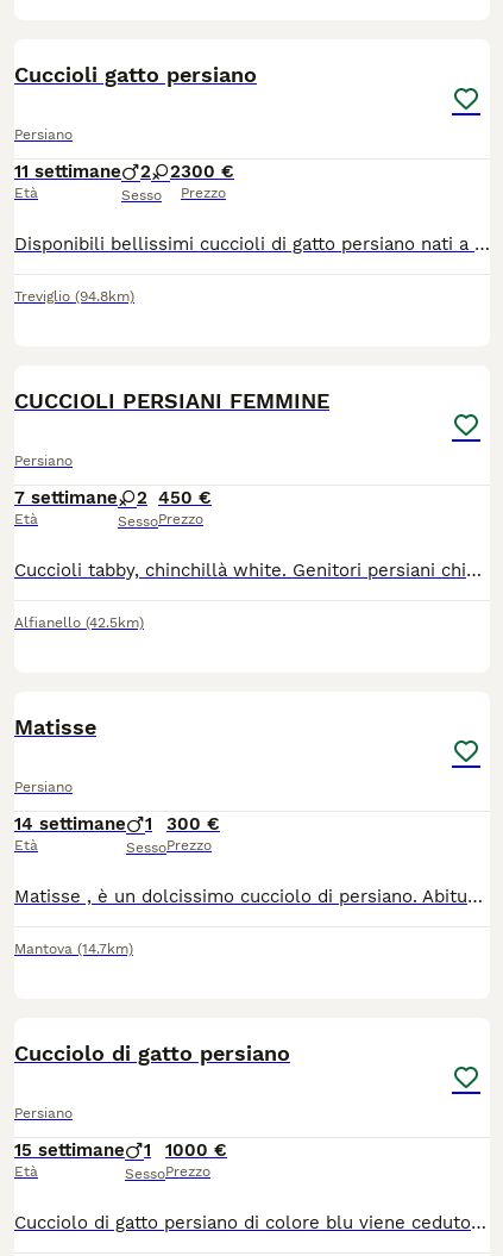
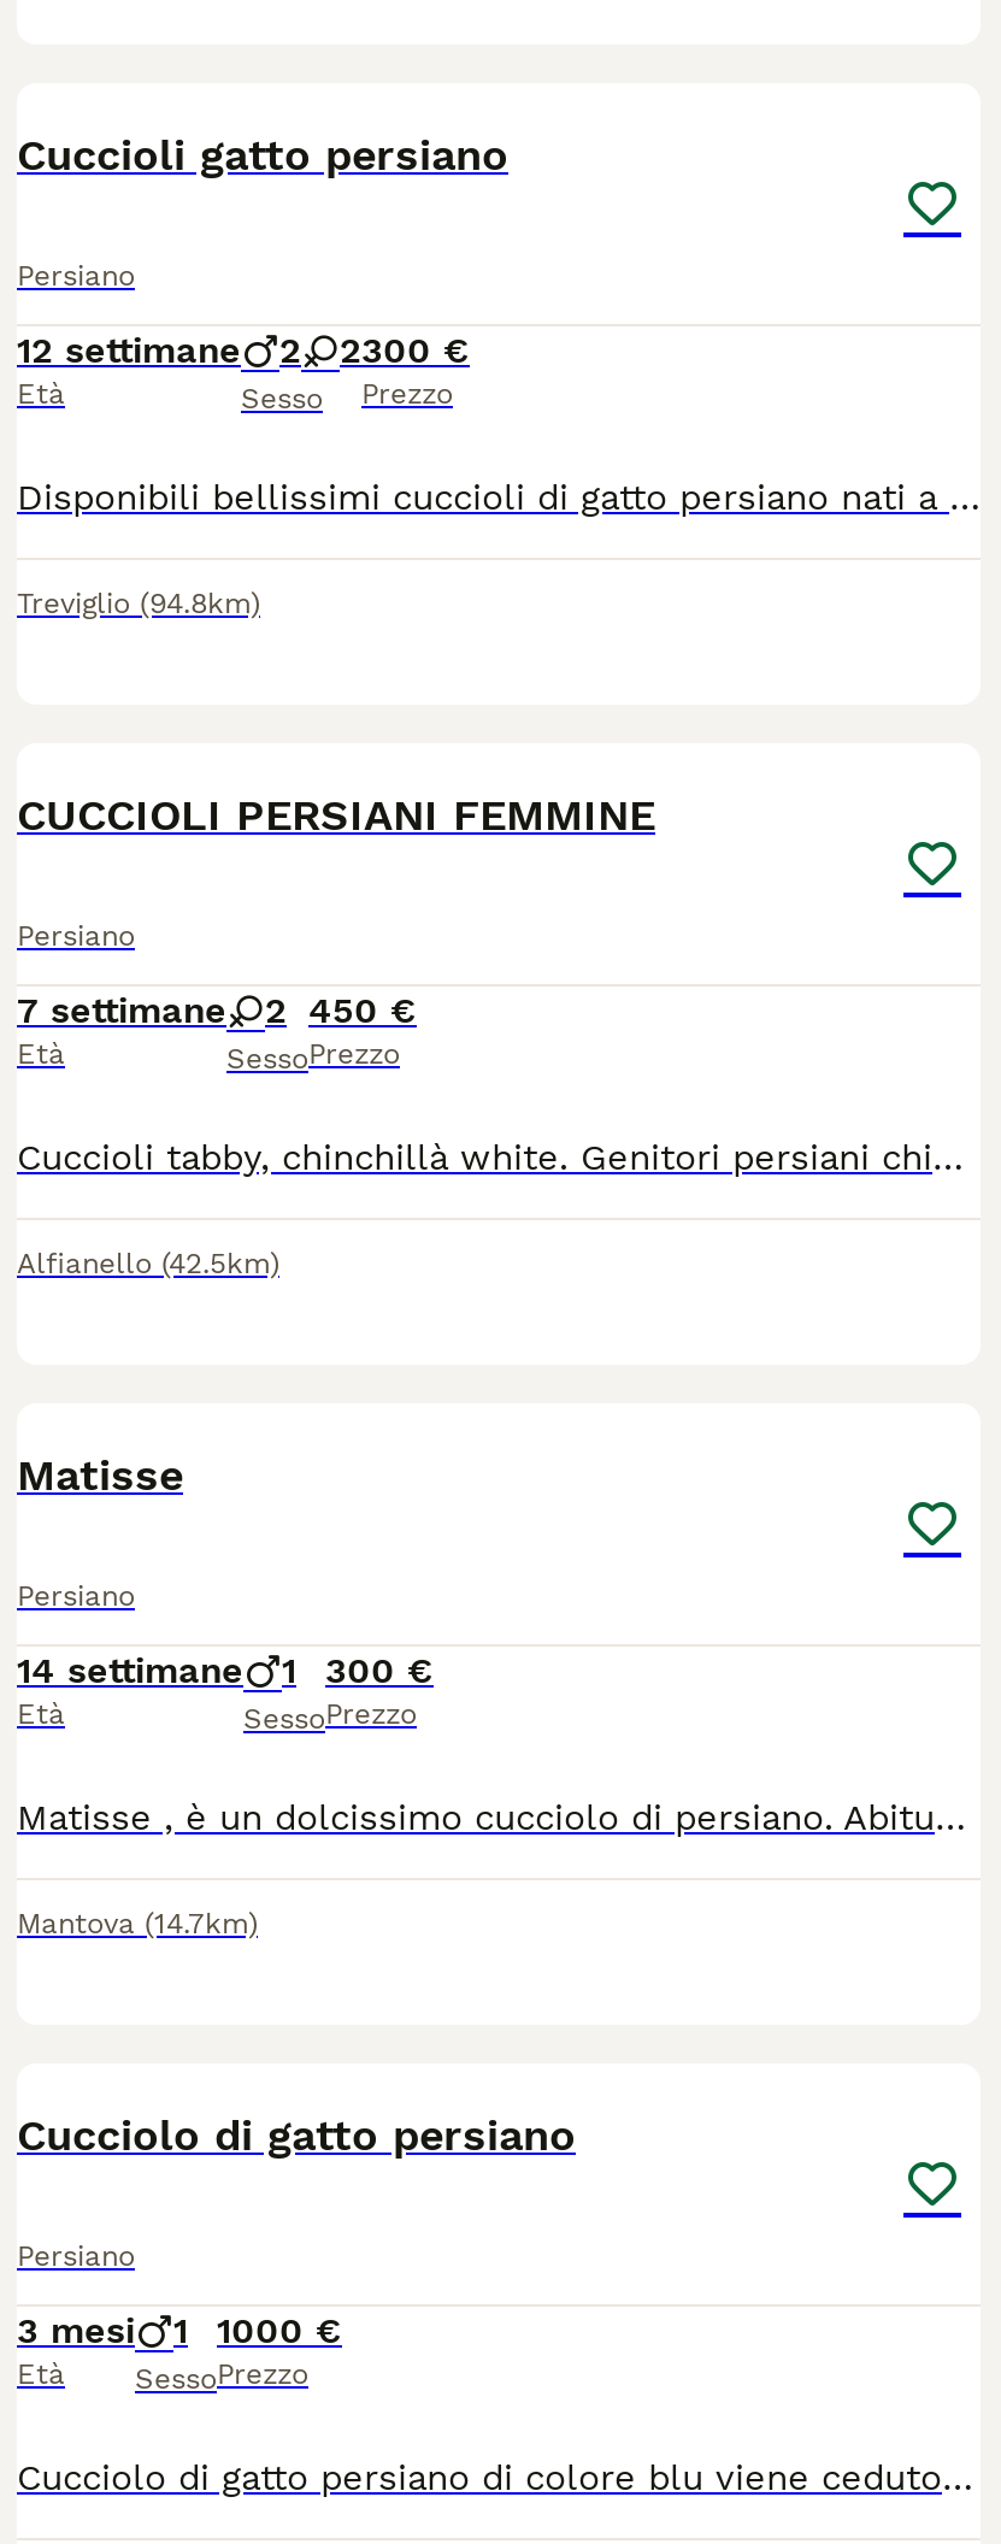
- 11 settimane 2 2 300 €
+ 12 settimane 2 2 300 €

- 15 settimane 1 1000 €
+ 3 mesi 1 1000 €
